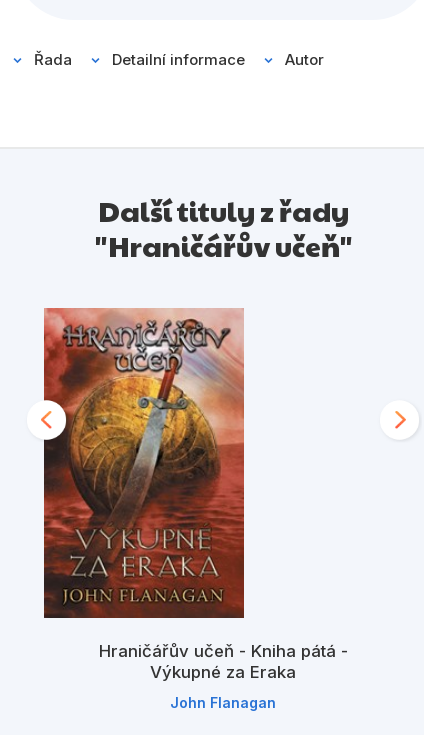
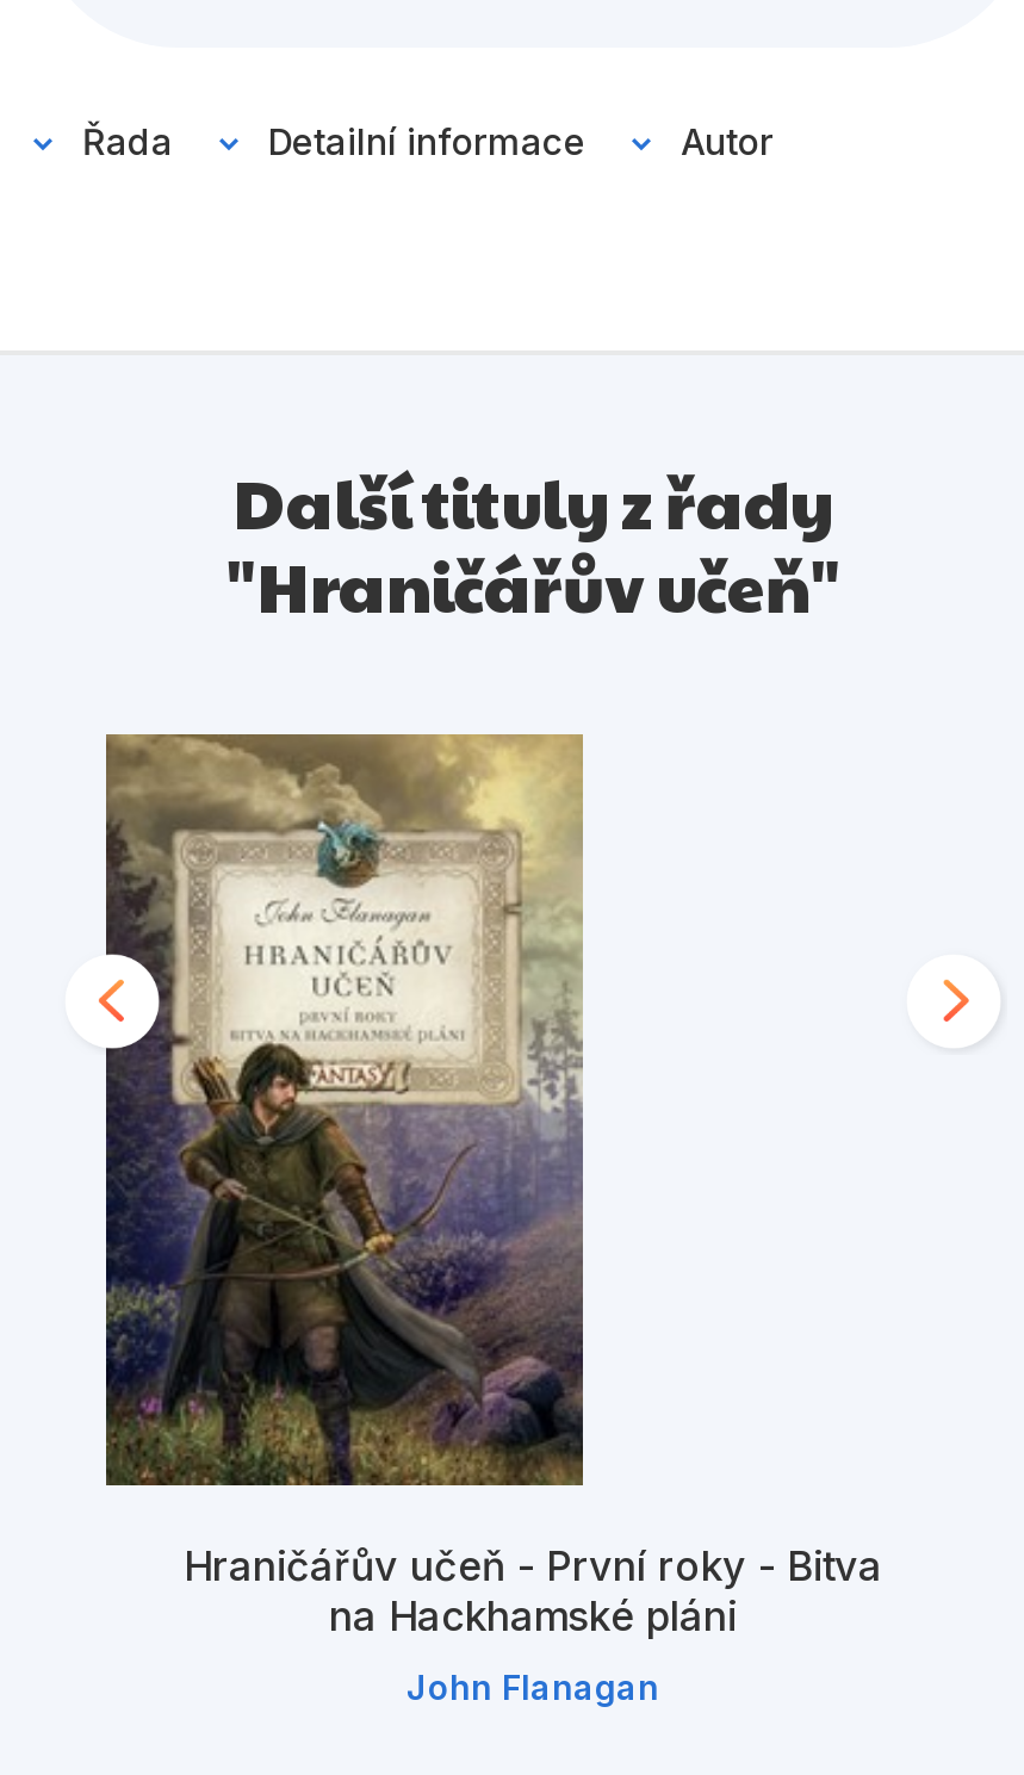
- [image]
- Hraničářův učeň - Kniha pátá -
- Výkupné za Eraka
+ [image]
+ Hraničářův učeň - První roky - Bitva
+ na Hackhamské pláni
